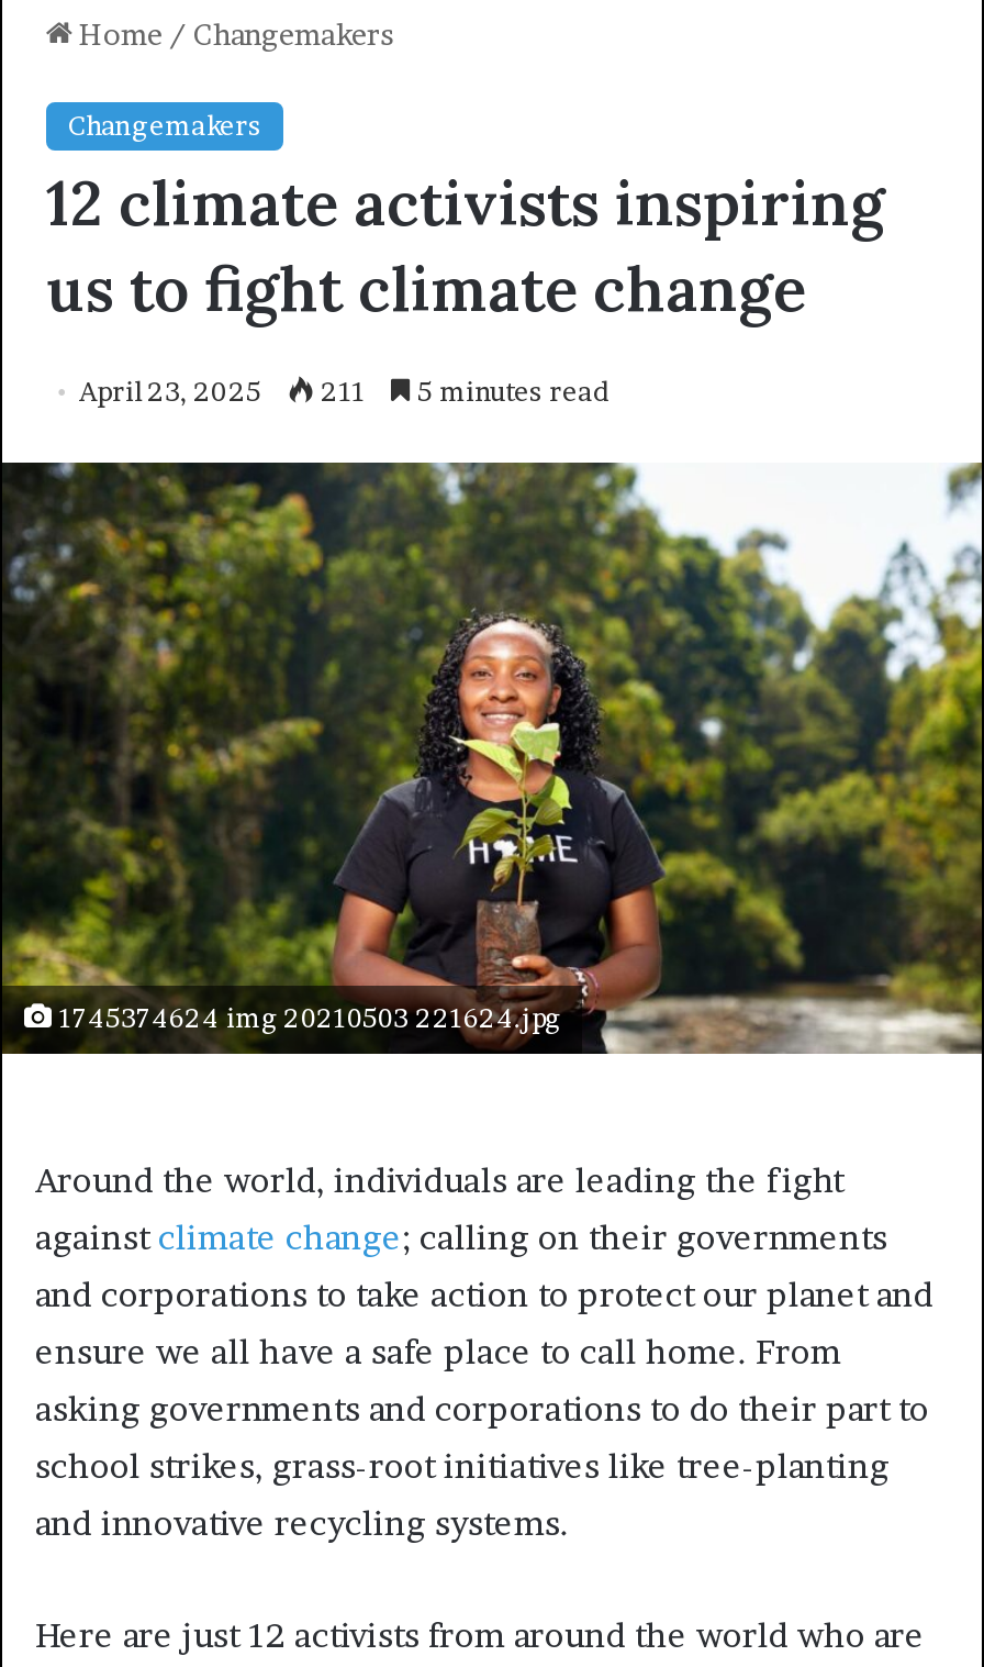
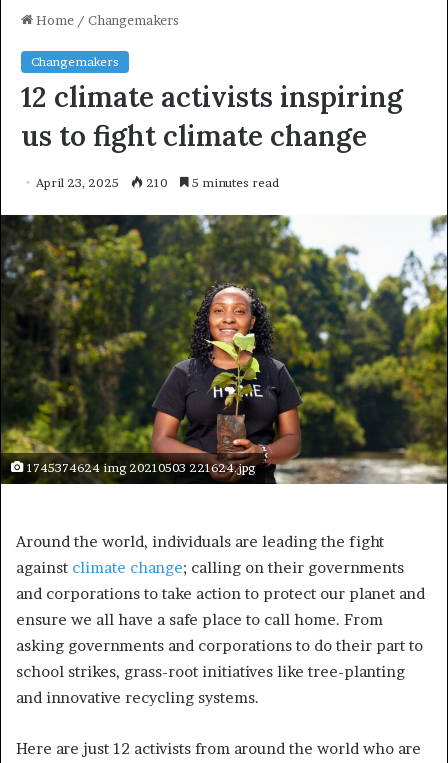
- April 23, 2025 211 5 minutes read
+ April 23, 2025 210 5 minutes read
